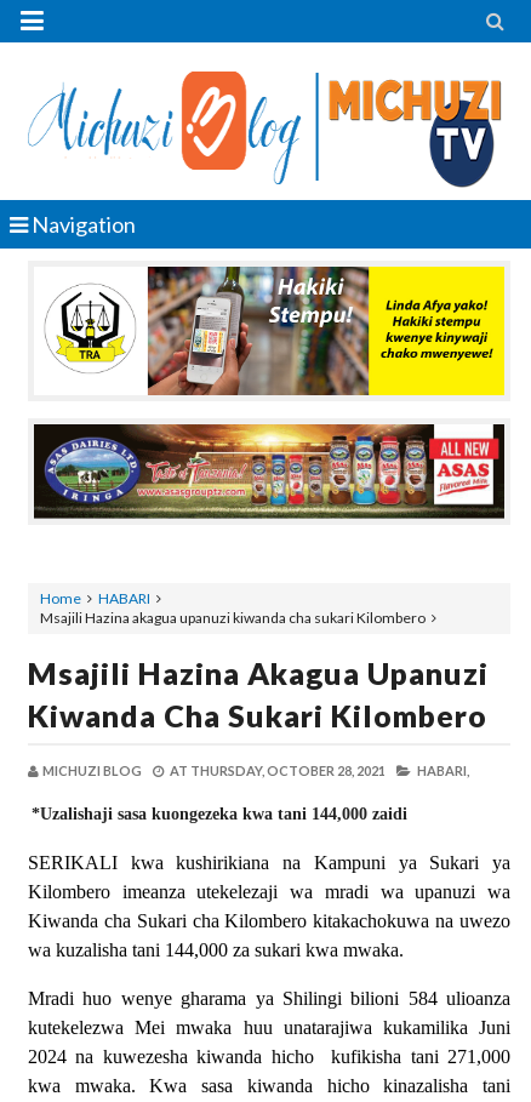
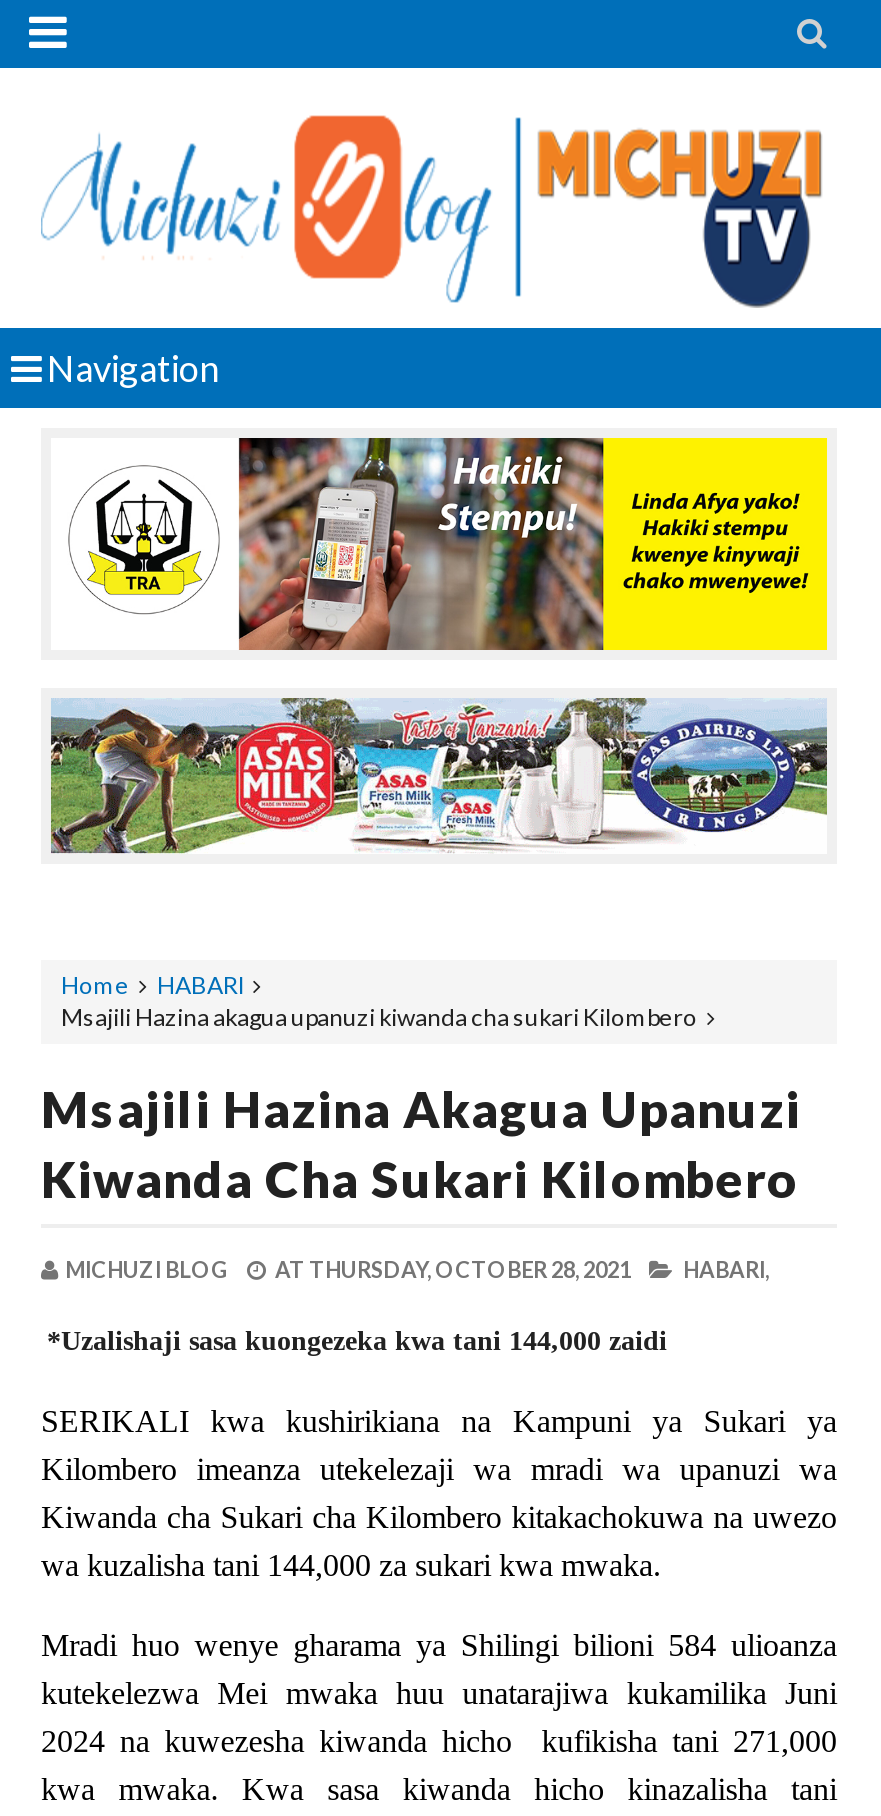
- [image]
+ [image]
